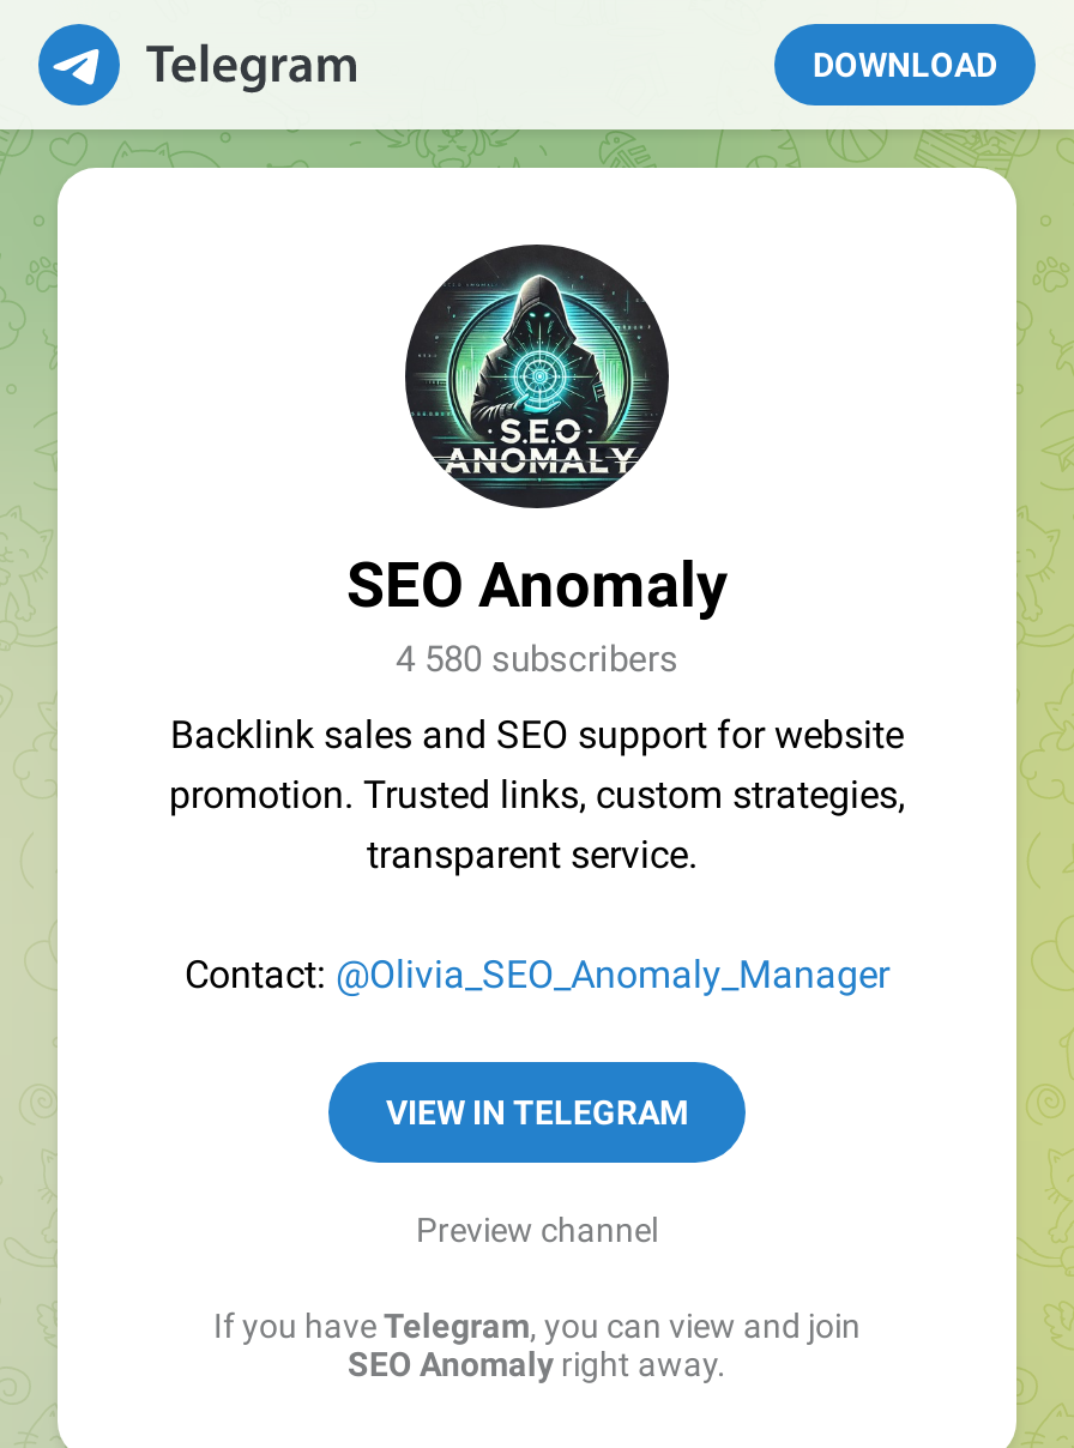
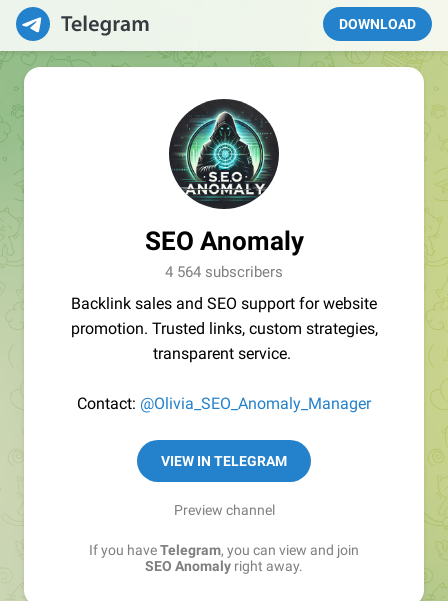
- 4 580 subscribers
+ 4 564 subscribers
